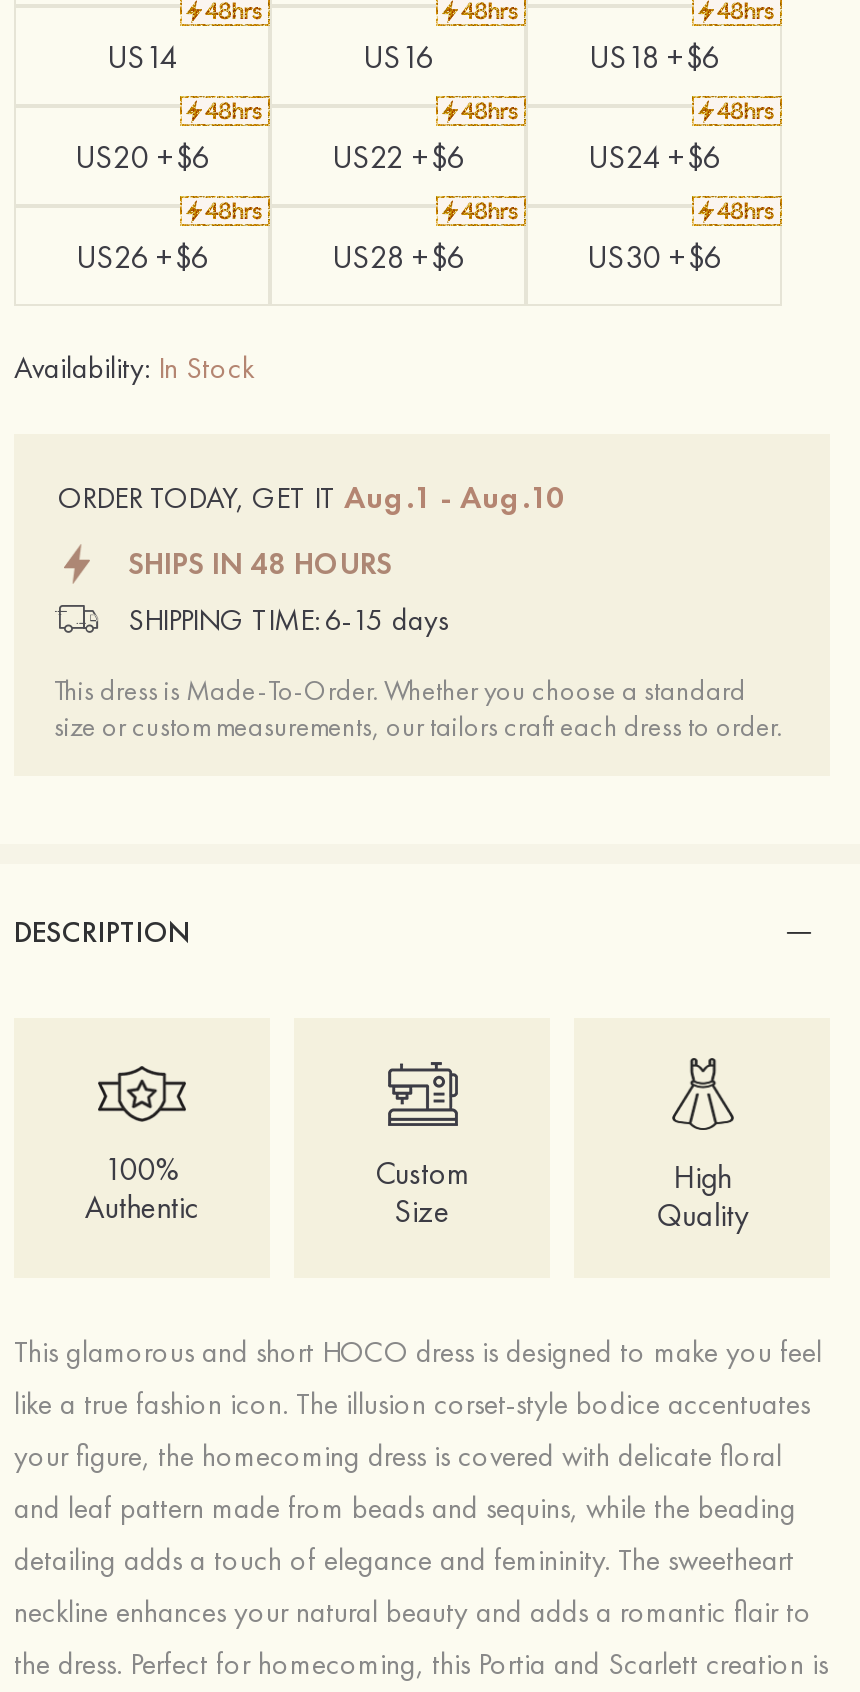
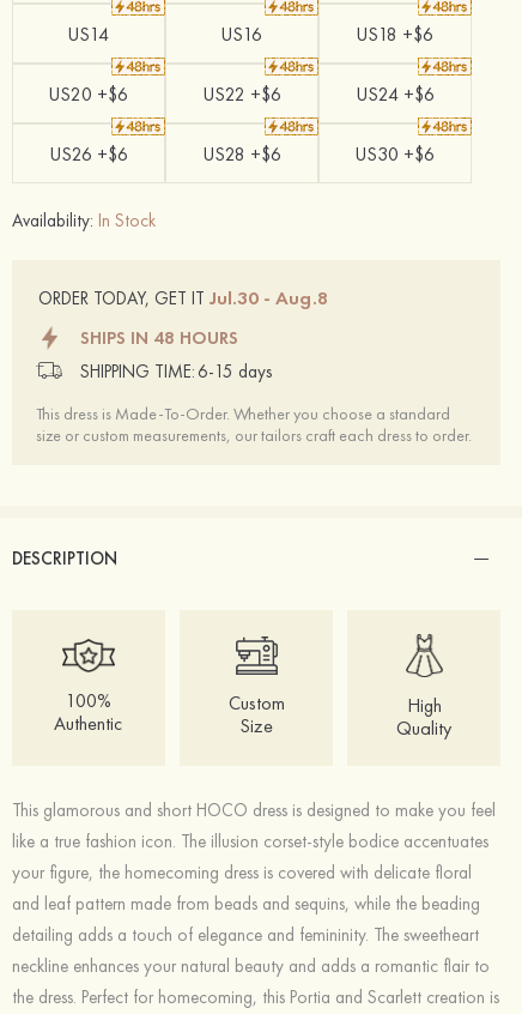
- ORDER TODAY, GET IT Aug.1 - Aug.10
+ ORDER TODAY, GET IT Jul.30 - Aug.8
